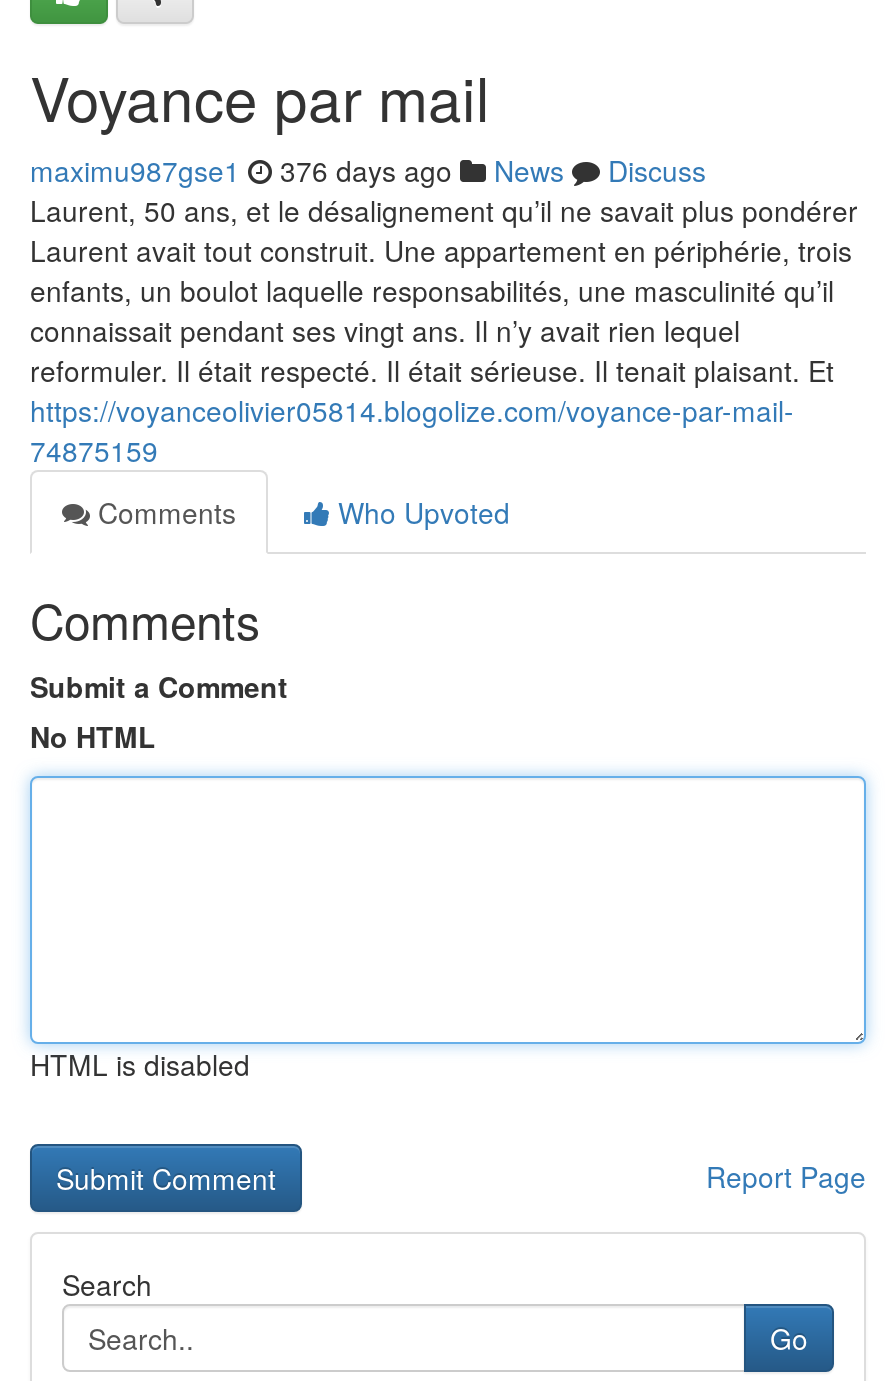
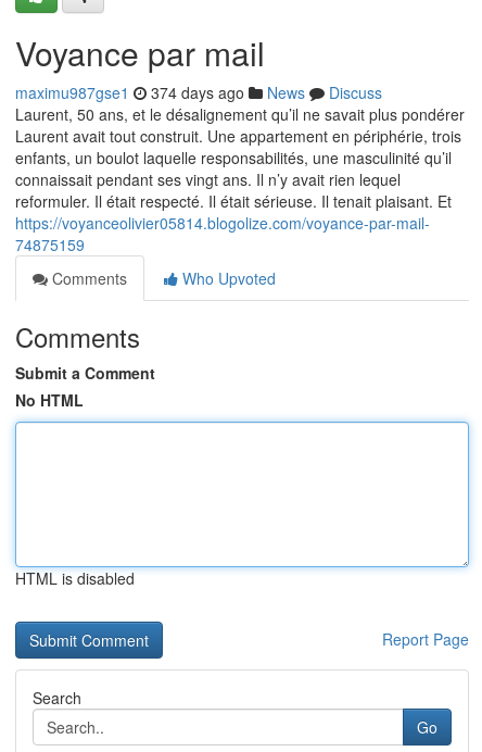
- maximu987gse1 376 days ago News Discuss
+ maximu987gse1 374 days ago News Discuss
